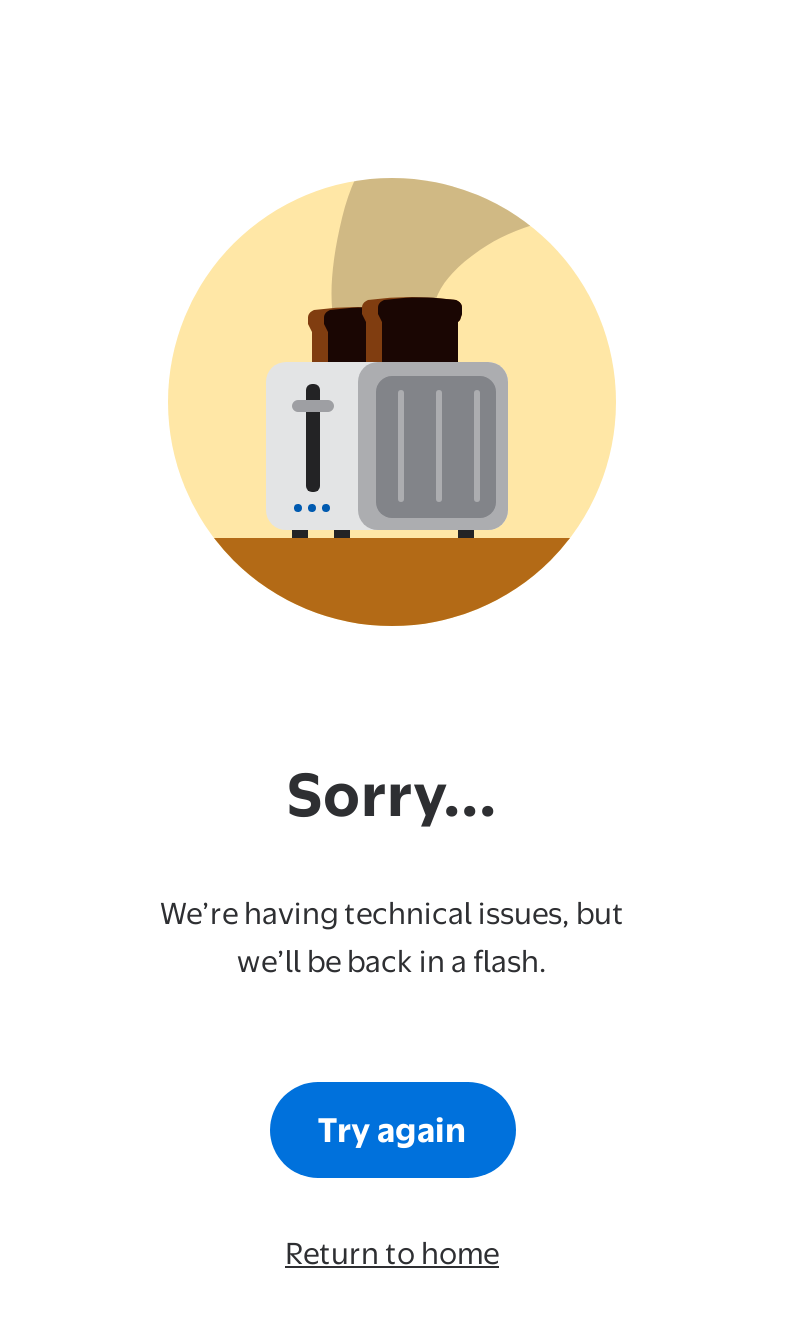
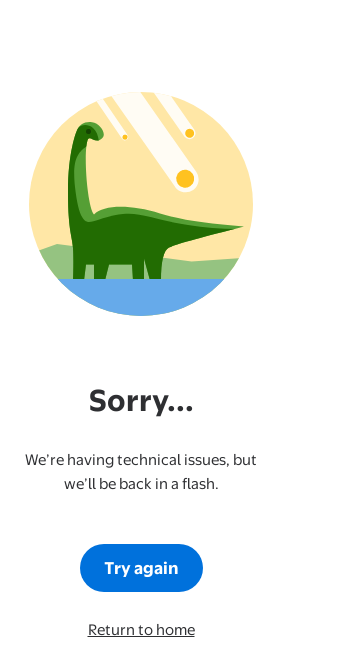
- [image]
+ [image]
